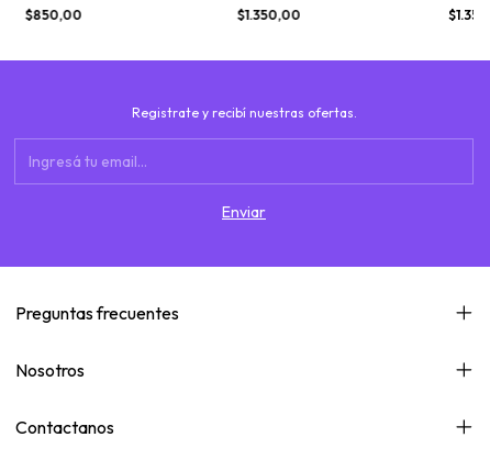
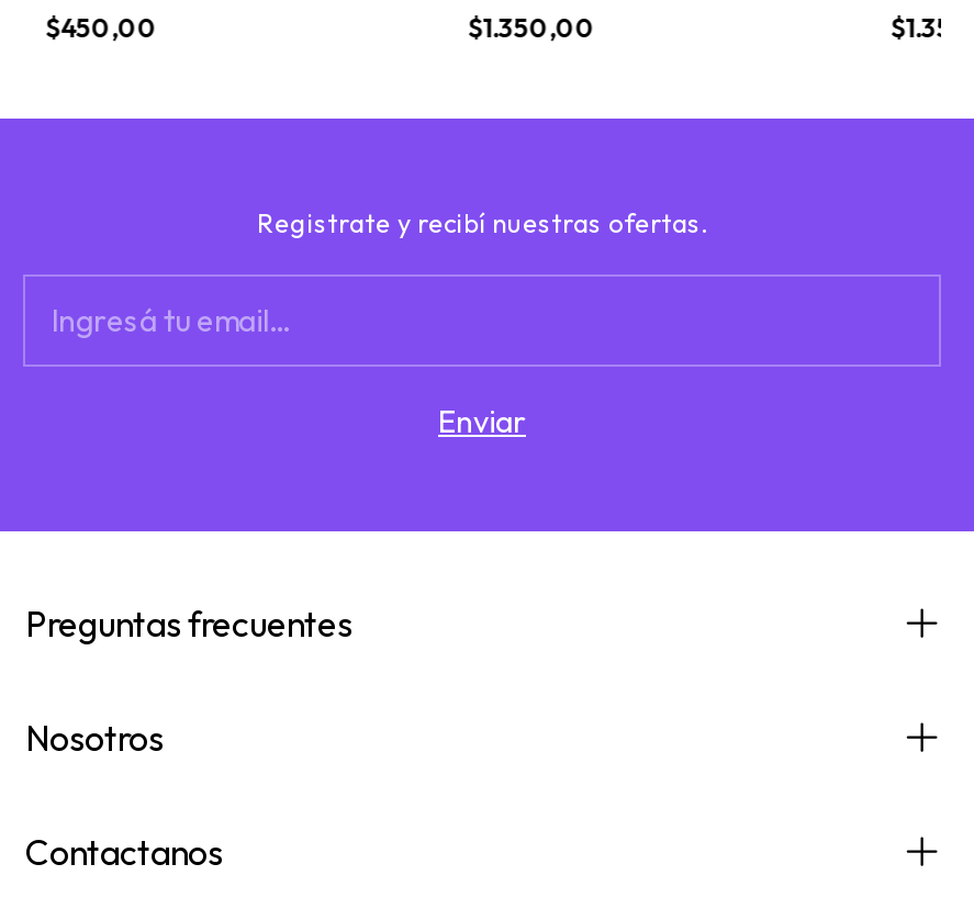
- $850,00
+ $450,00
